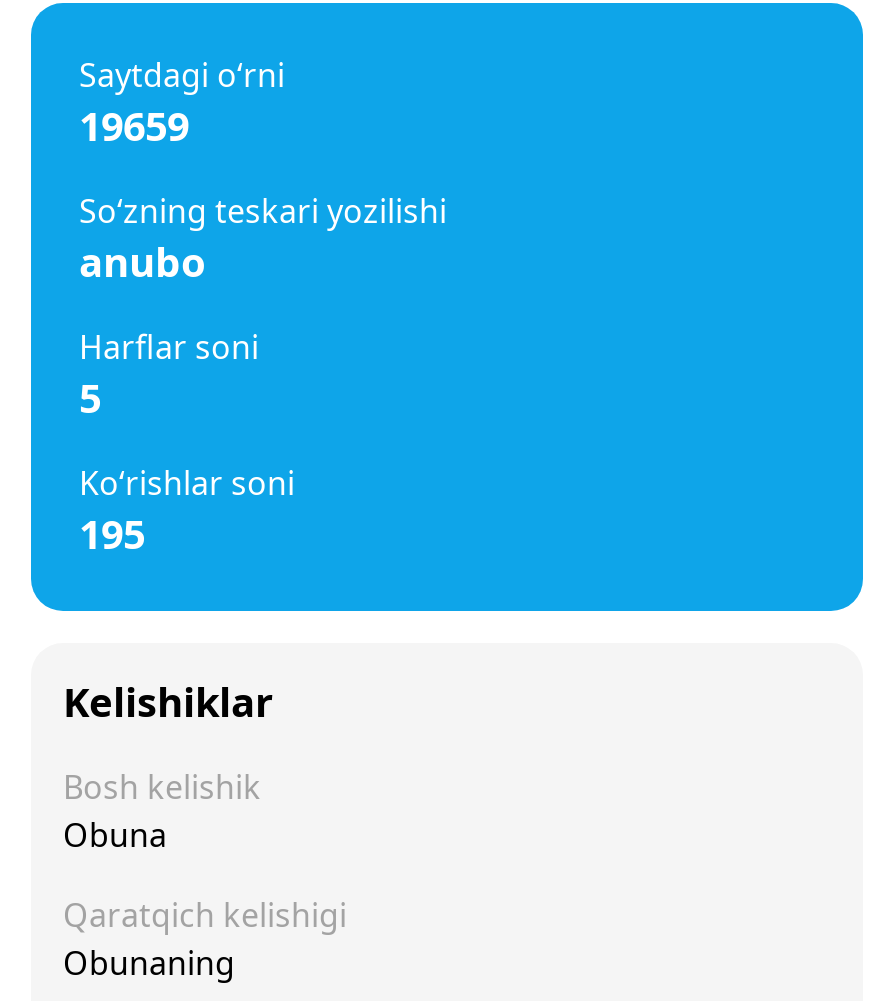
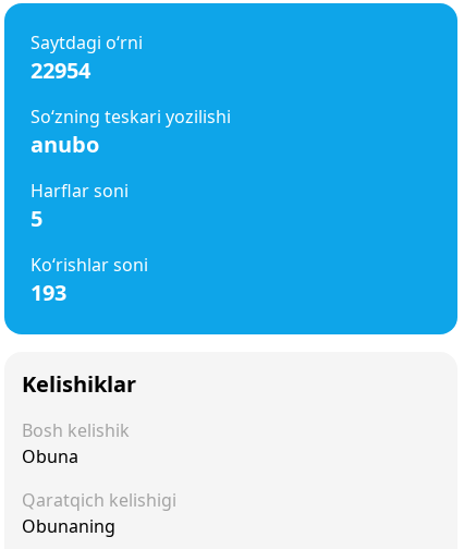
- 19659
+ 22954

- 195
+ 193
